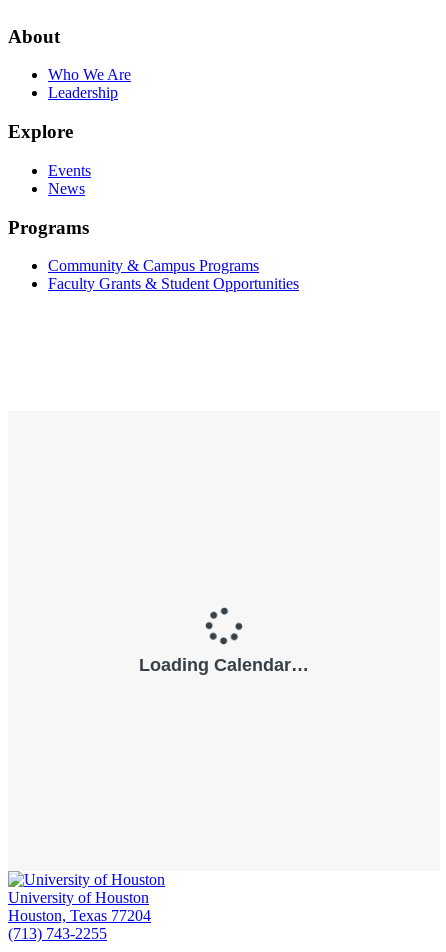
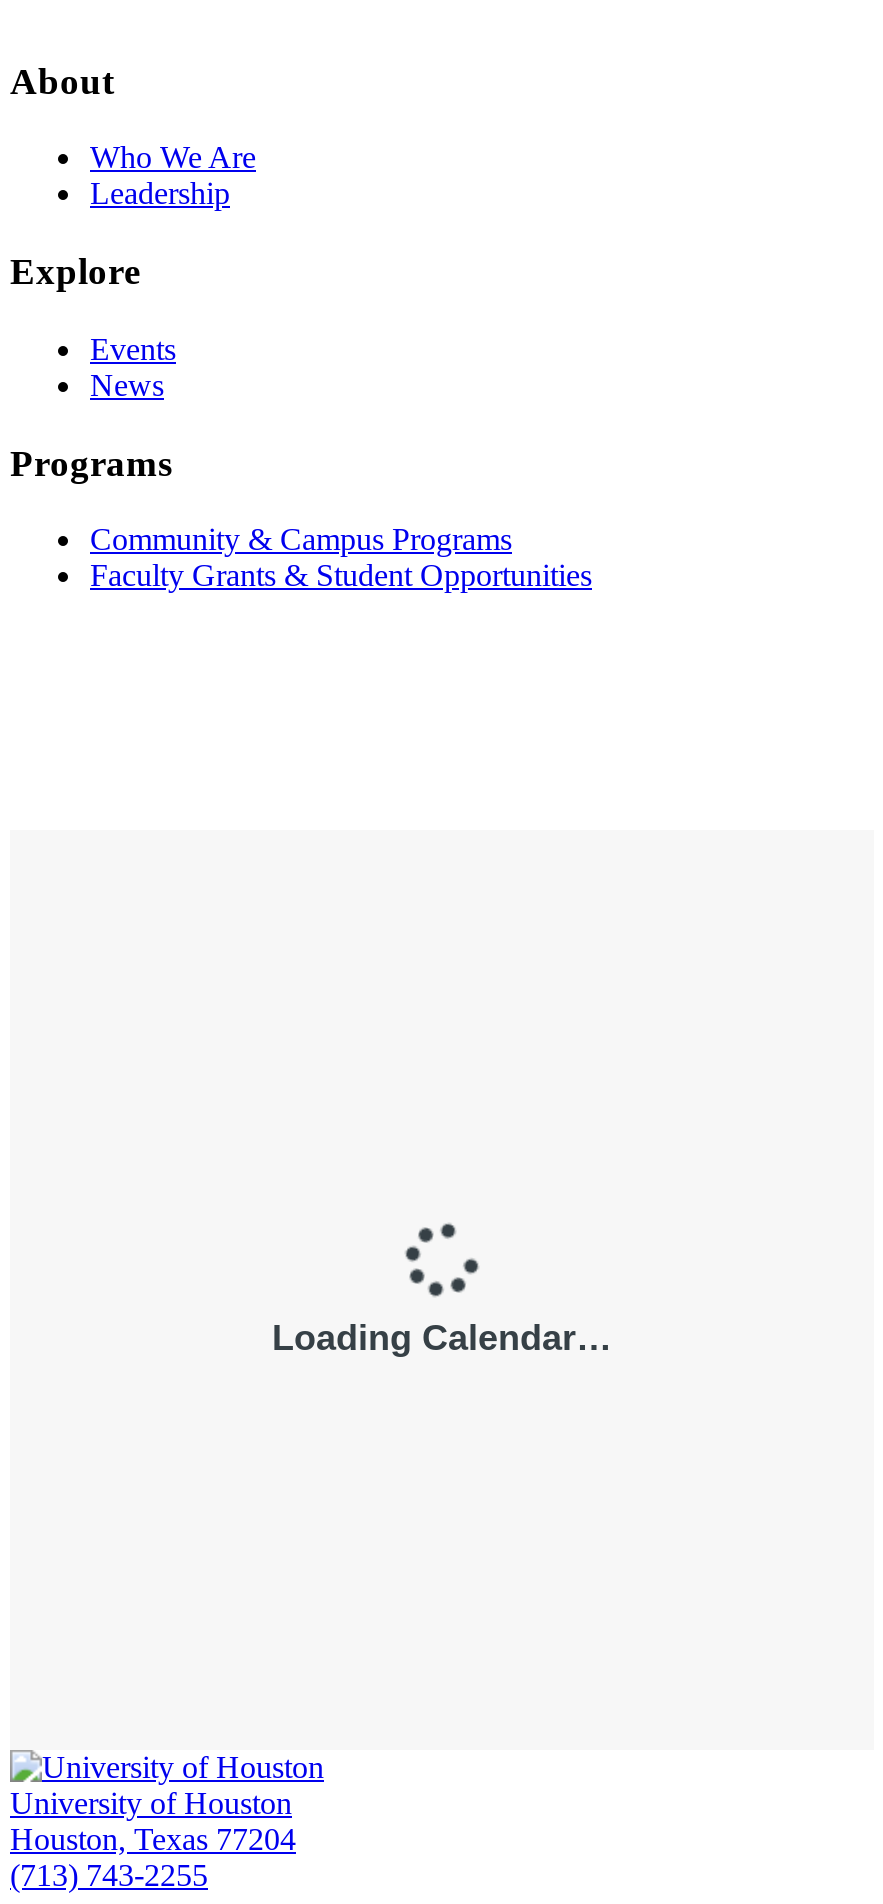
- [image]
+ [image]
